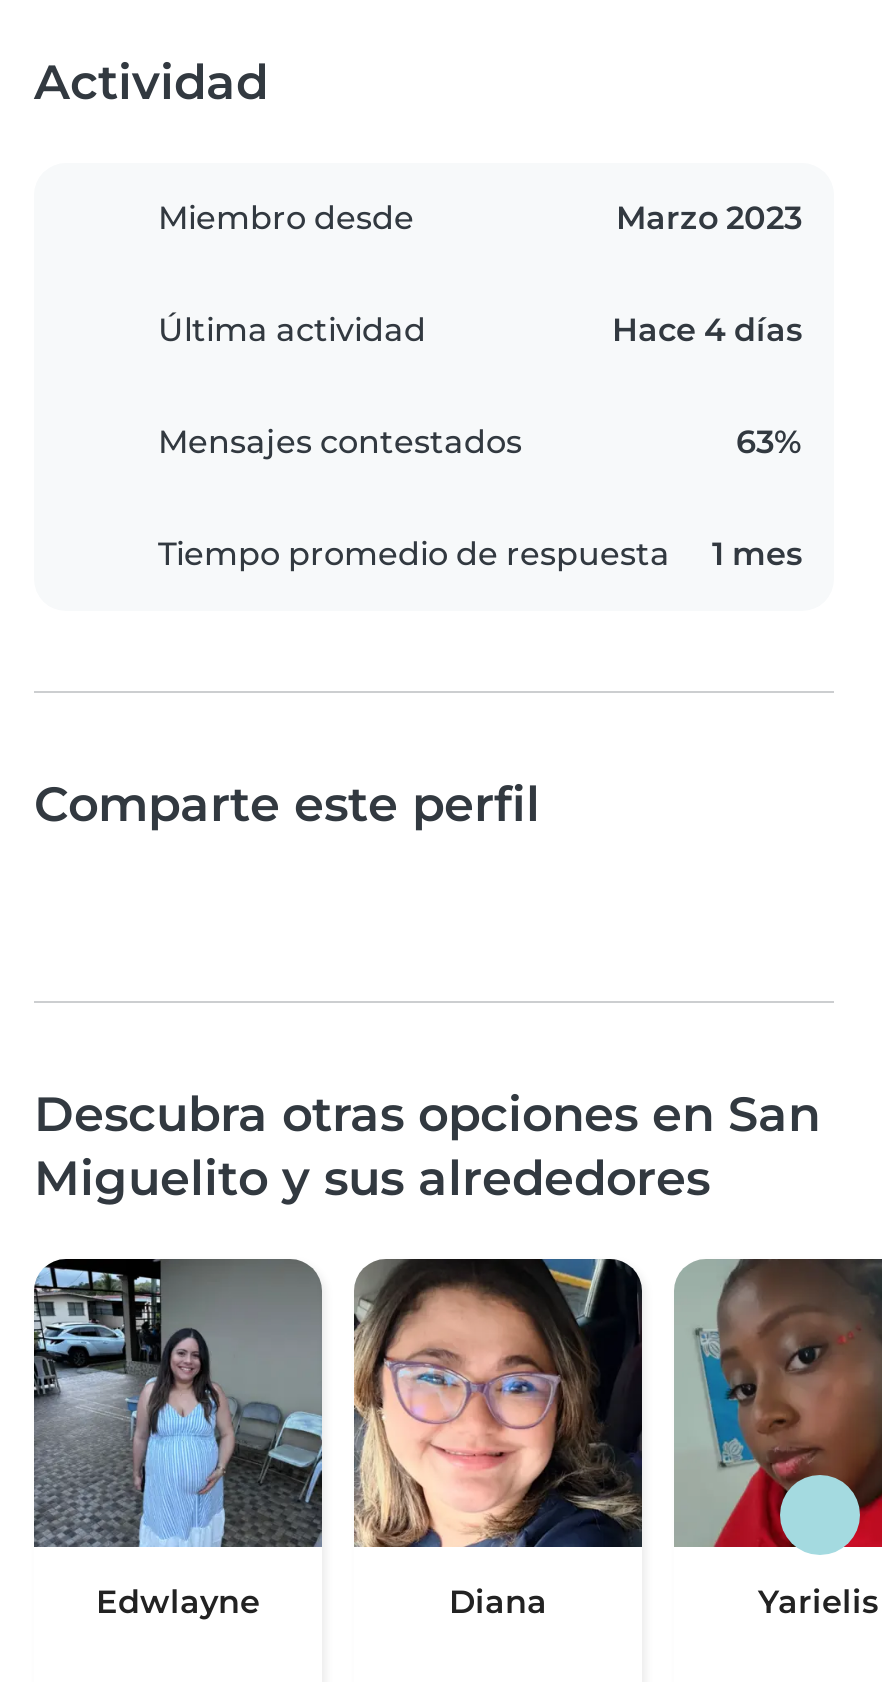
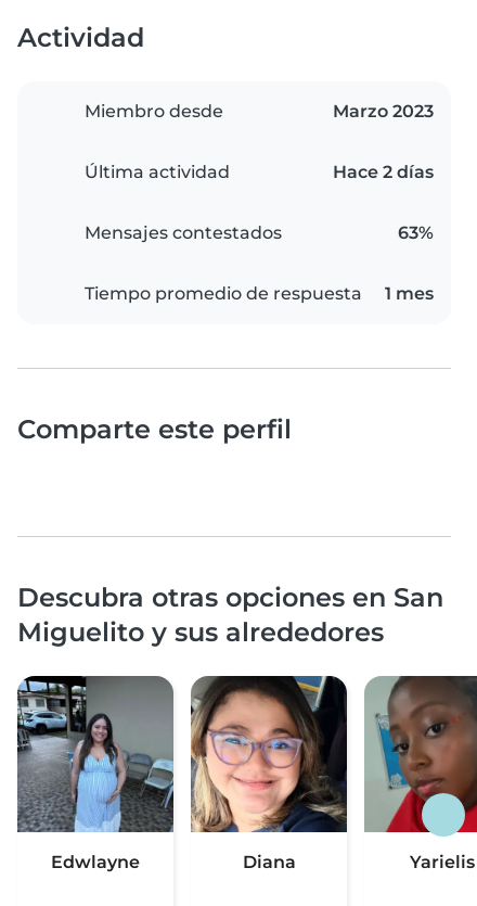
- Hace 4 días
+ Hace 2 días
